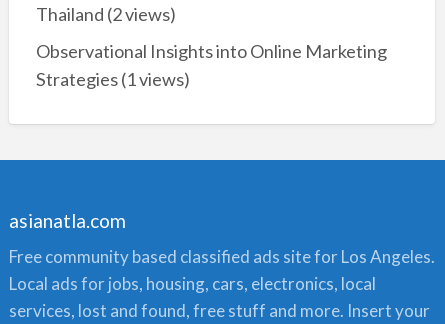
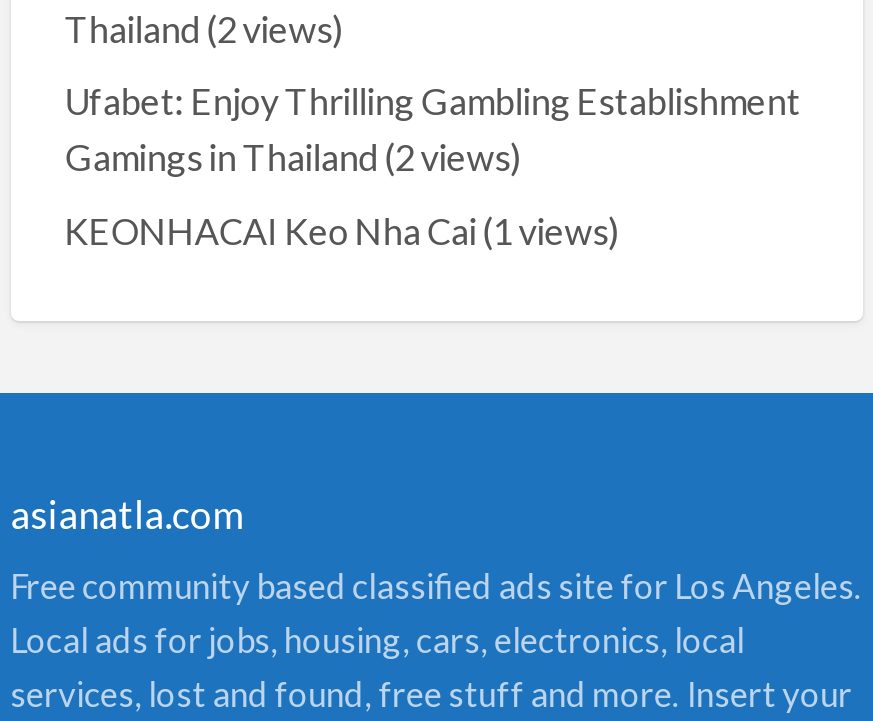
- Observational Insights into Online Marketing
- Strategies (1 views)
+ Ufabet: Enjoy Thrilling Gambling Establishment
+ Gamings in Thailand (2 views)
+ KEONHACAI Keo Nha Cai (1 views)
